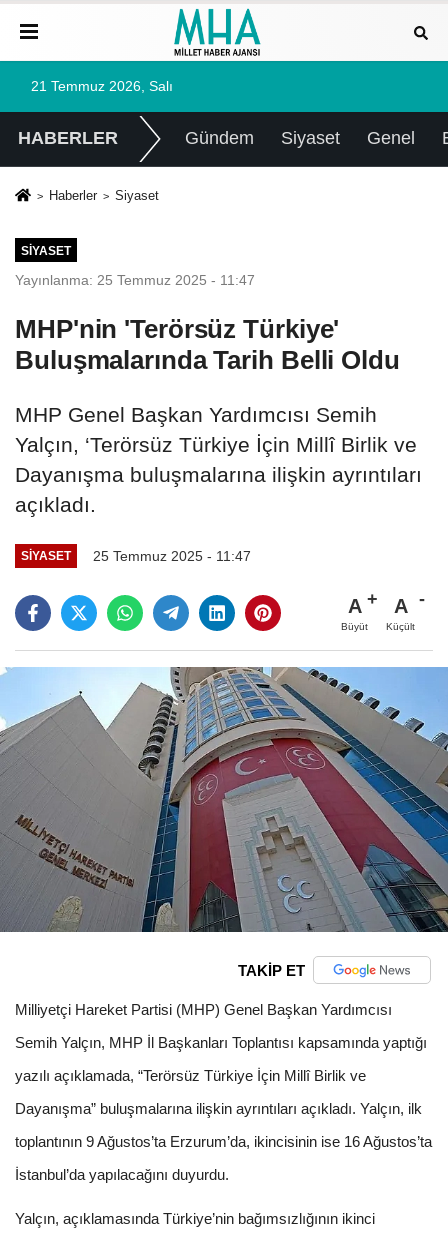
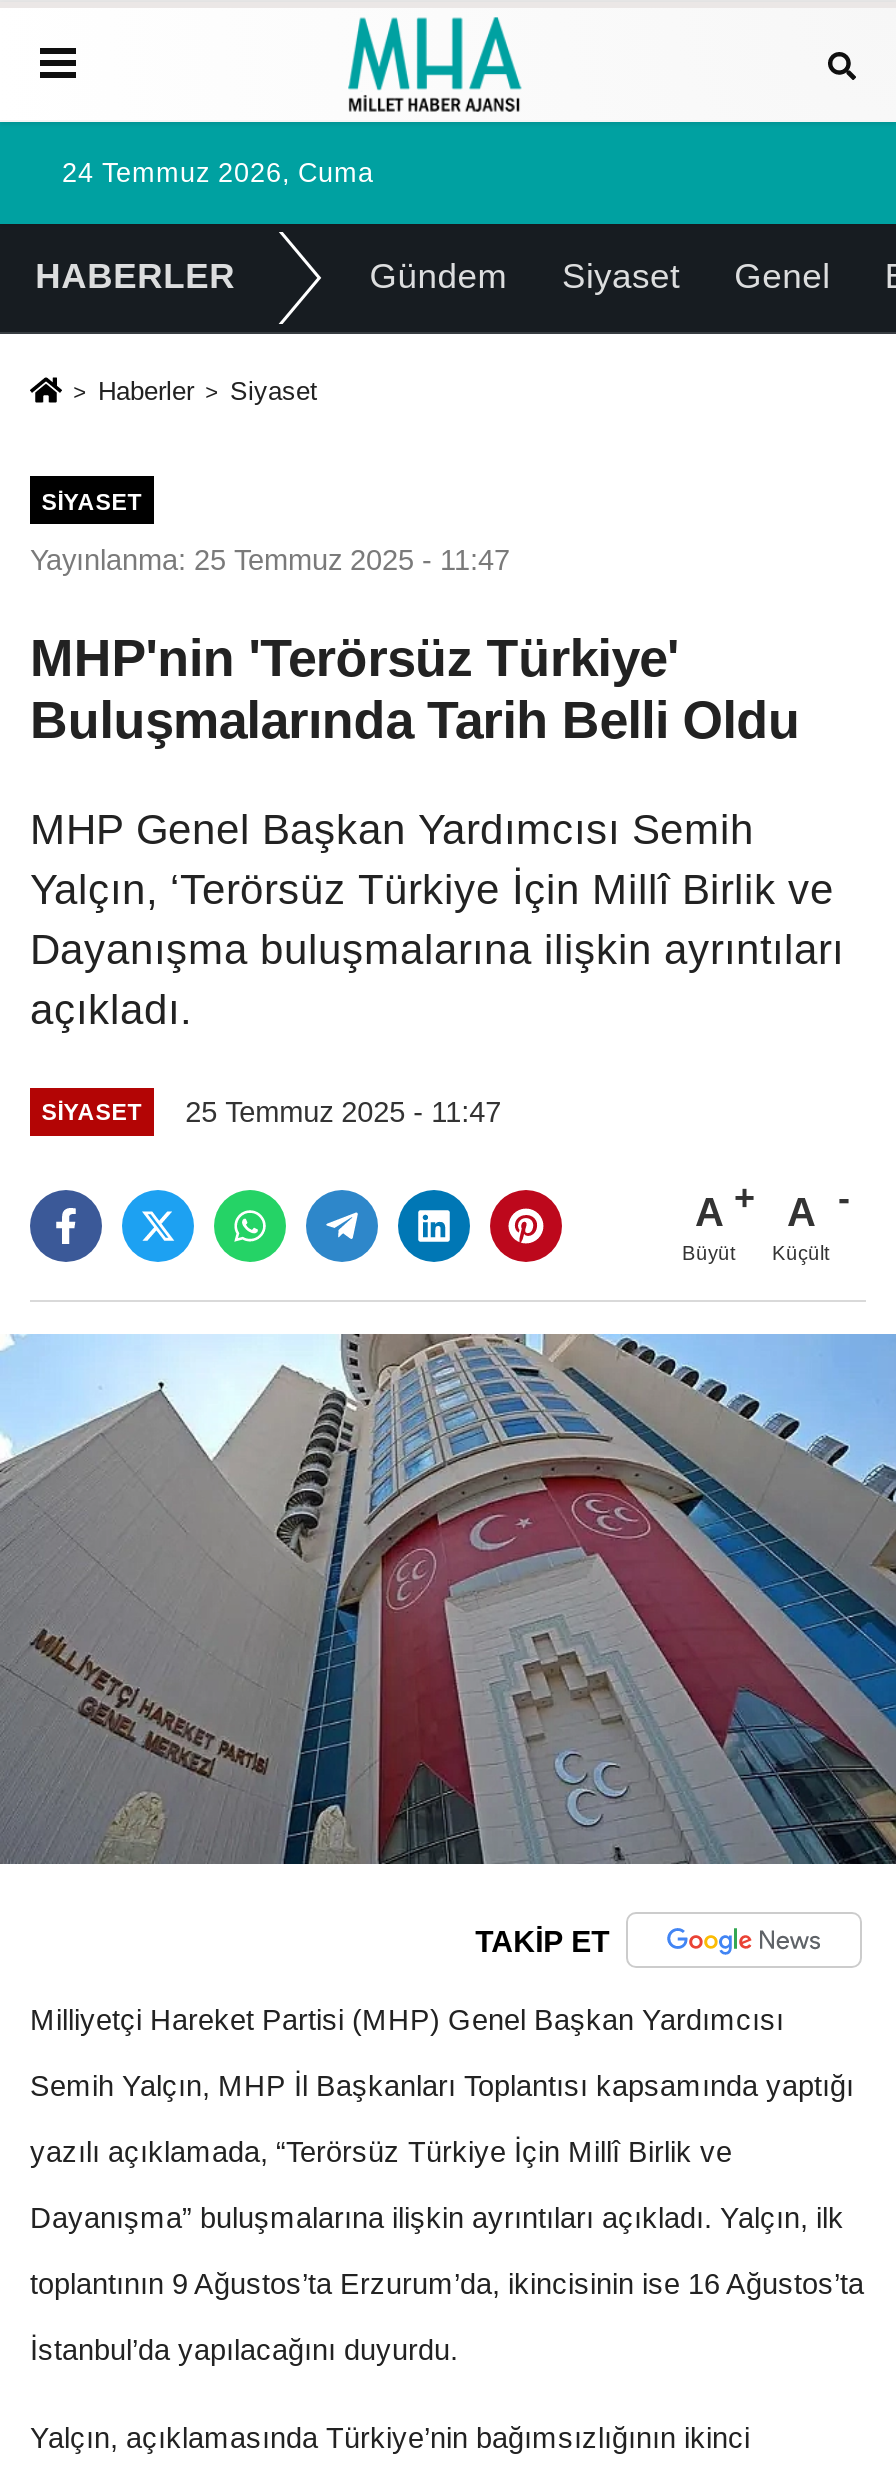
- 21 Temmuz 2026, Salı
+ 24 Temmuz 2026, Cuma
